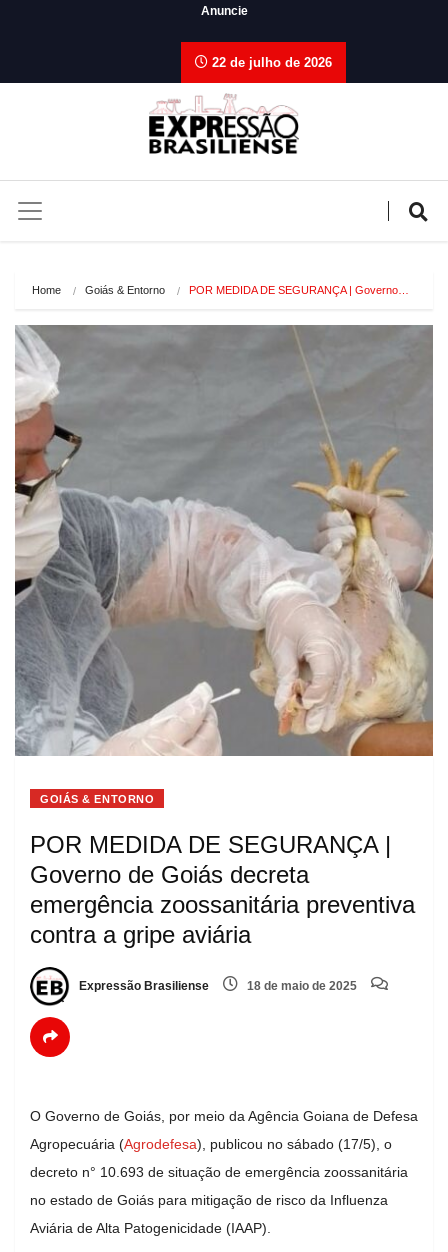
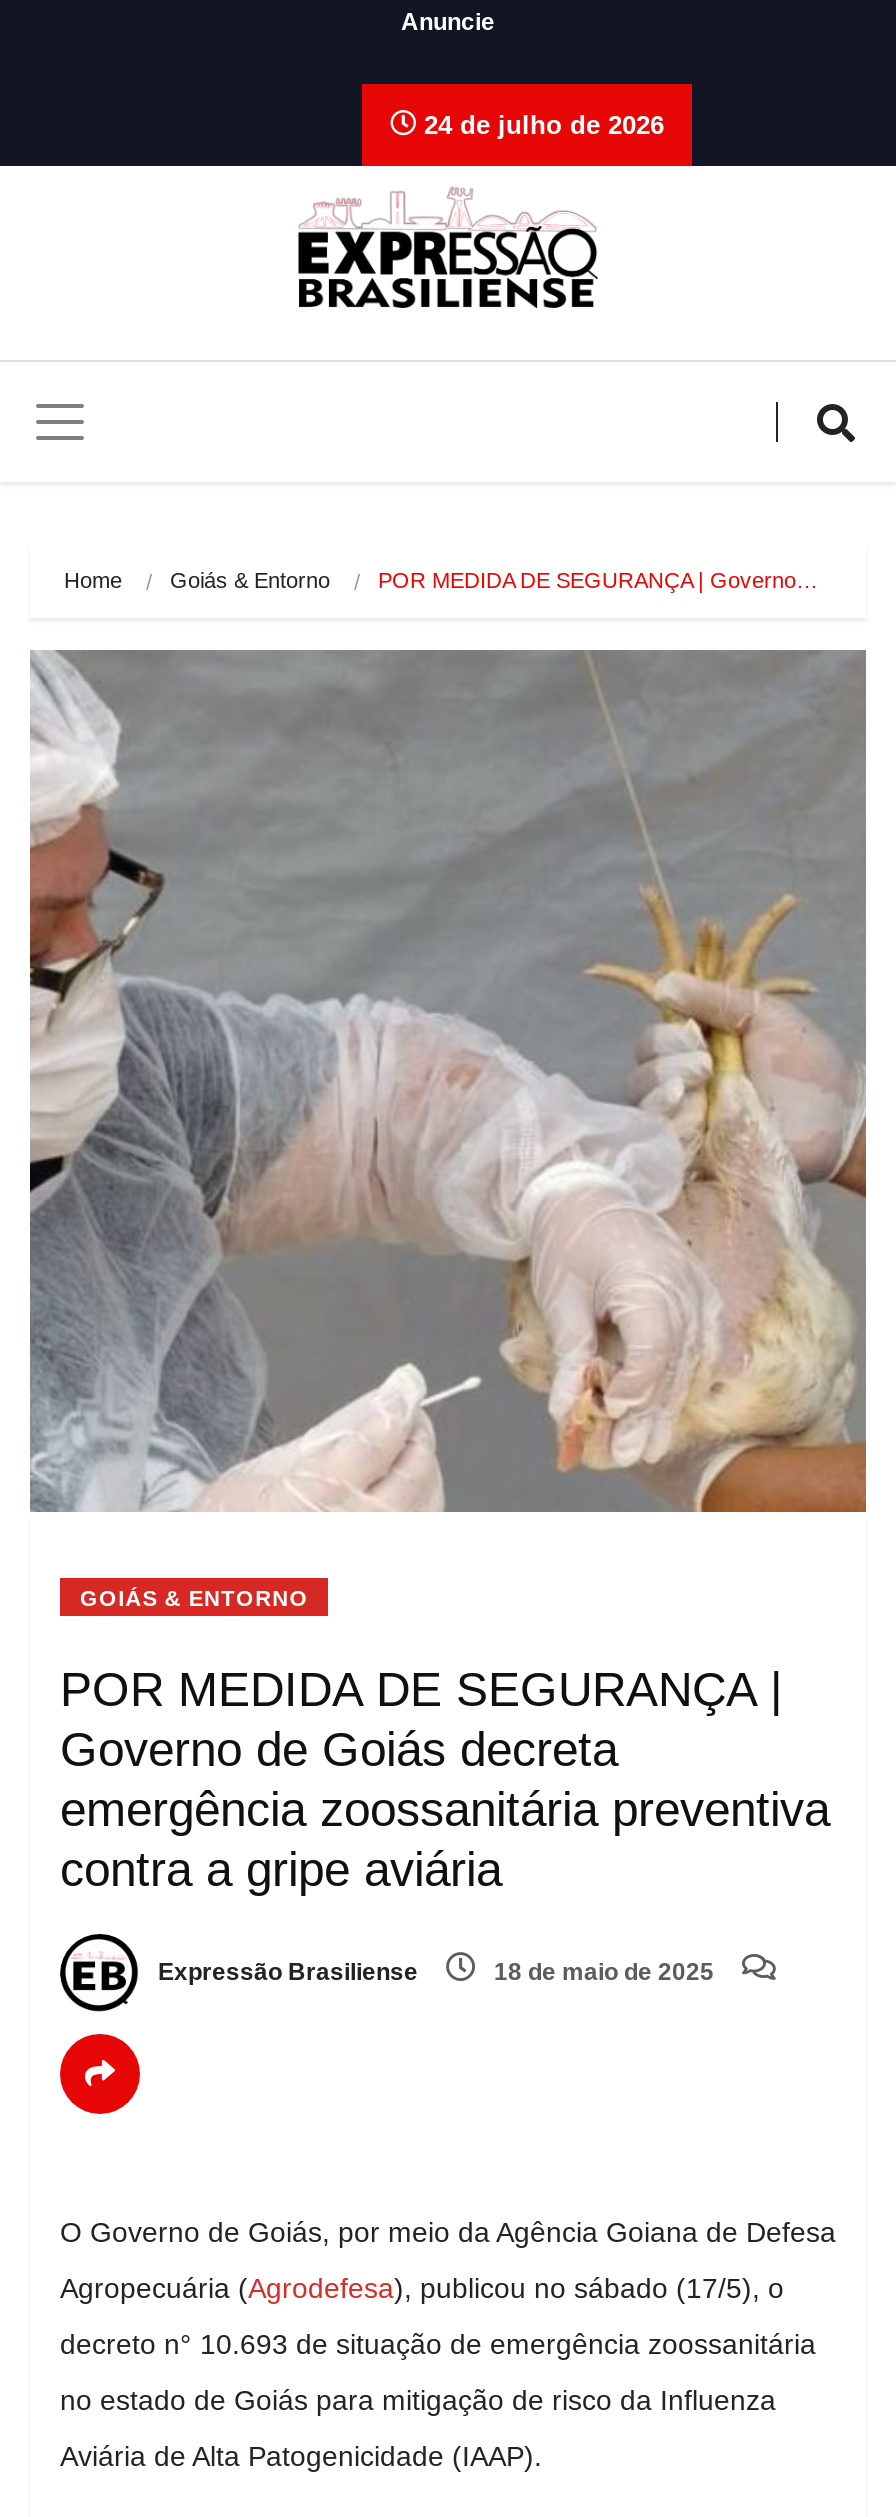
- 22 de julho de 2026
+ 24 de julho de 2026
